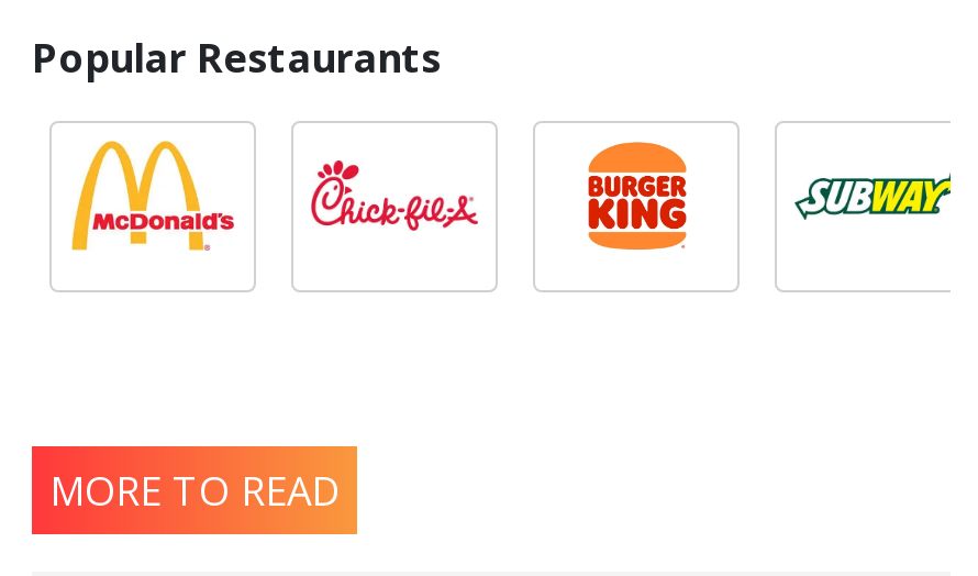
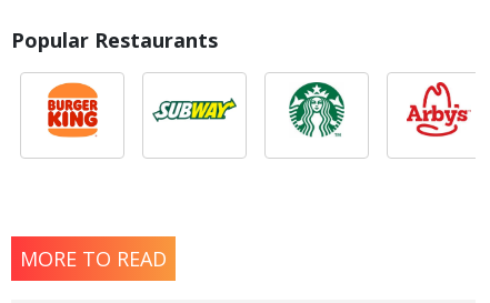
- [image]
+ [image]

- [image]
+ [image]

- [image]
+ [image]

- [image]
+ [image]
